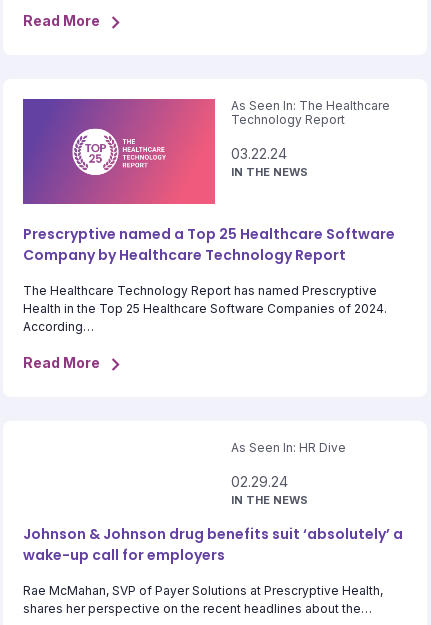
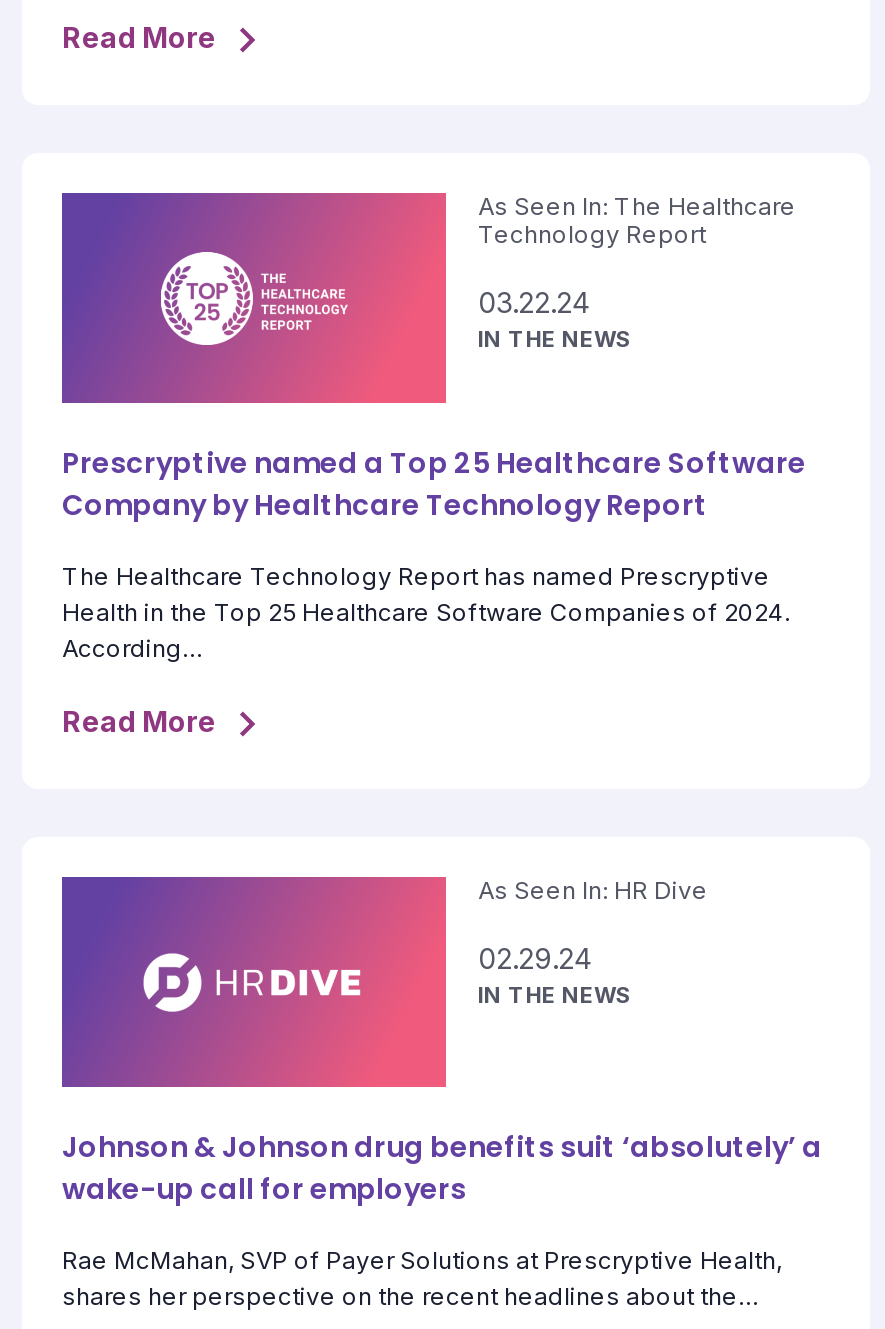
+ [image]
